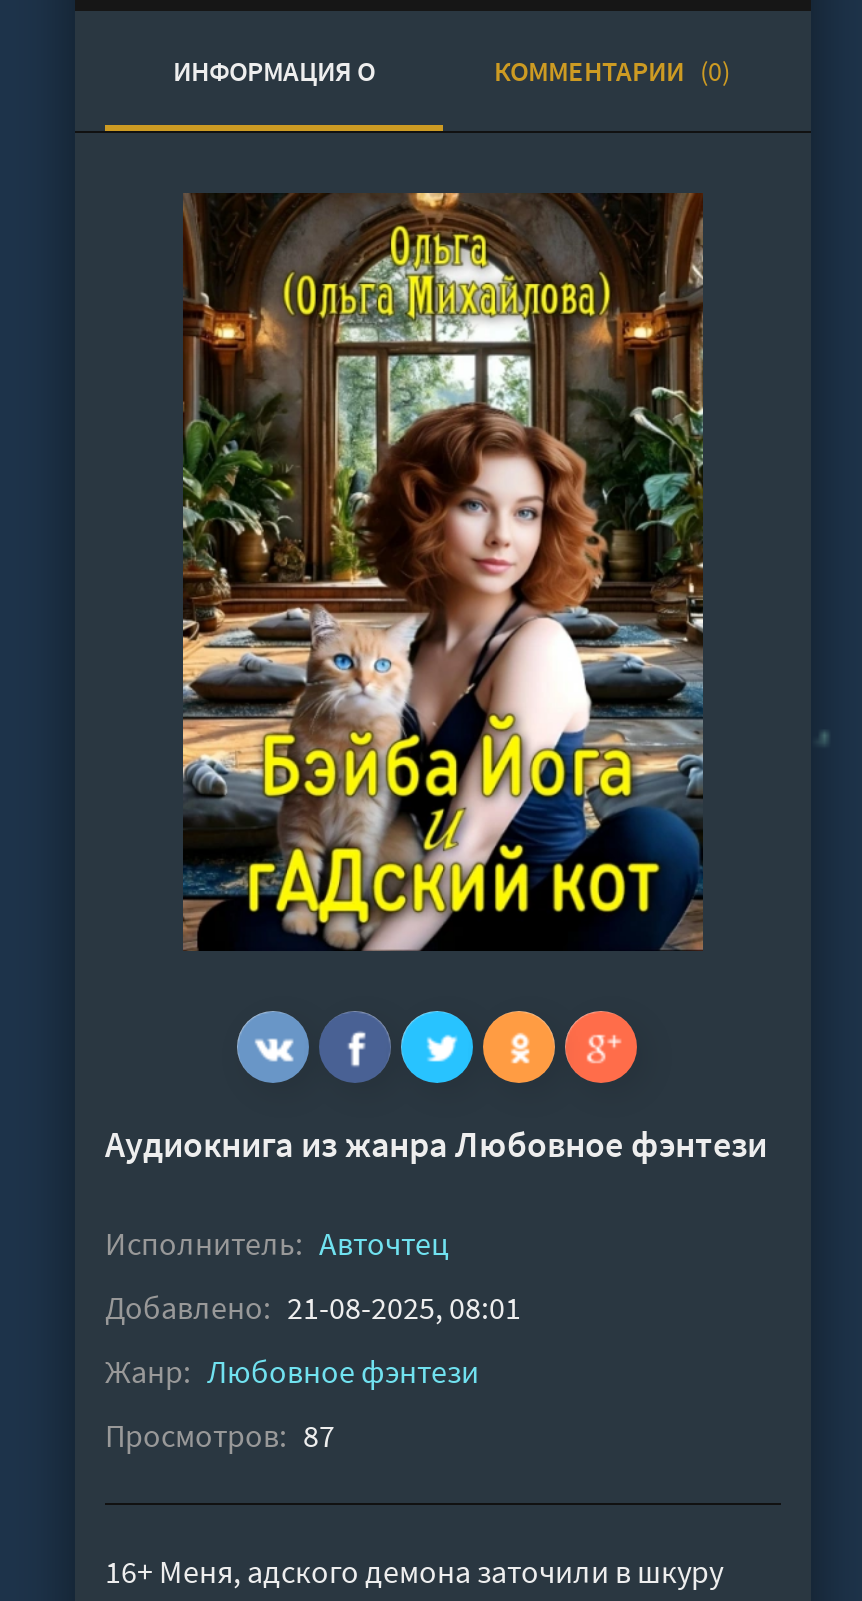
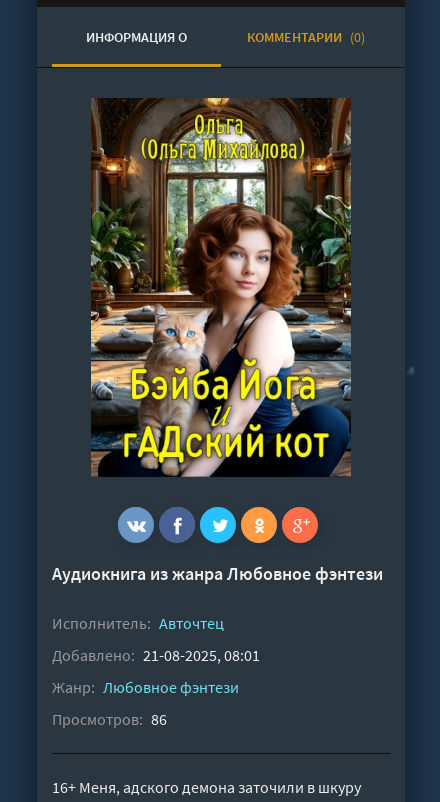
- Просмотров: 87
+ Просмотров: 86
